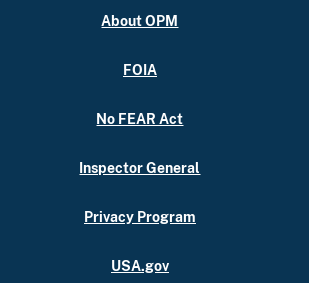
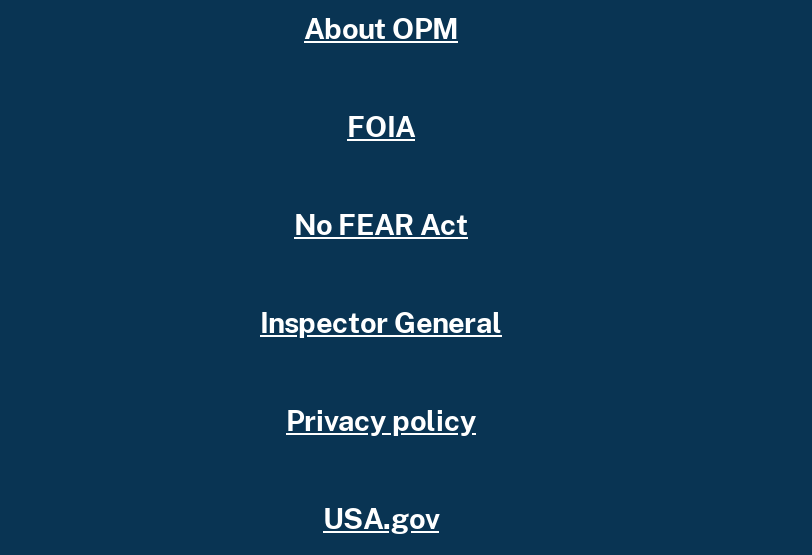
- Privacy Program
+ Privacy policy
